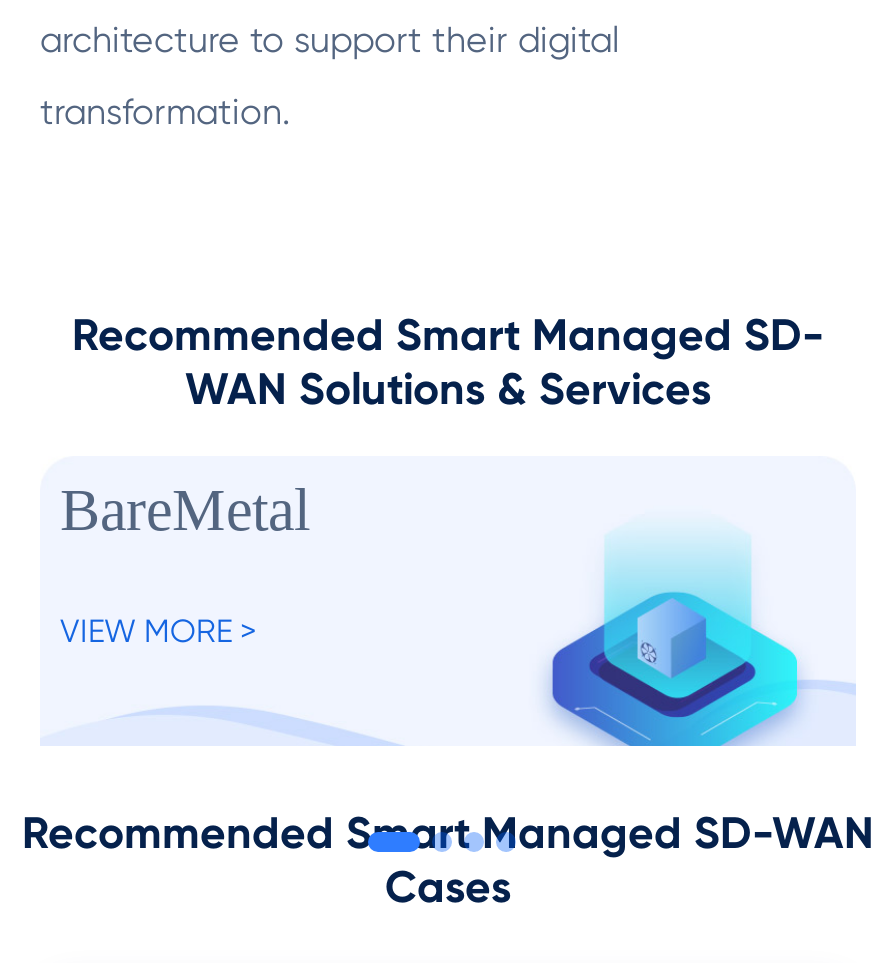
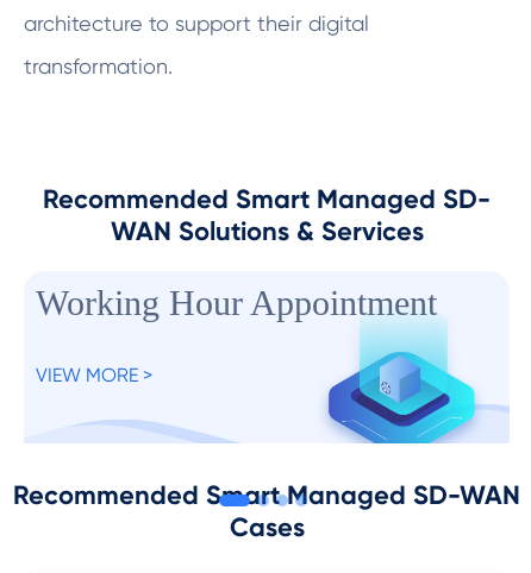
- BareMetal
+ Working Hour Appointment
